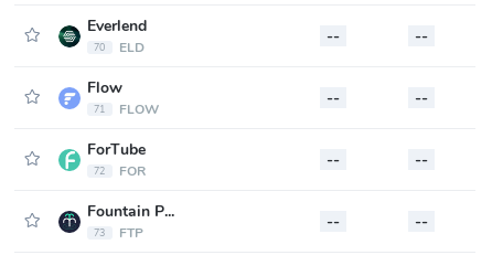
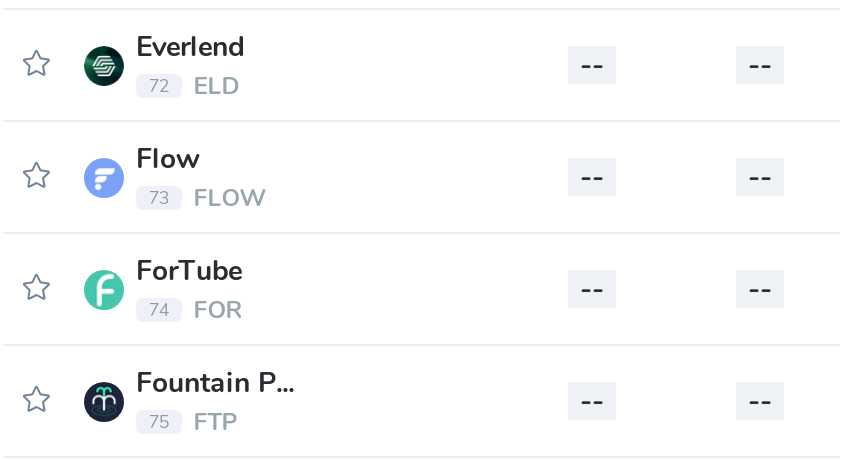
- 70 ELD
+ 72 ELD

- 71 FLOW
+ 73 FLOW

- 72 FOR
+ 74 FOR

- 73 FTP
+ 75 FTP
